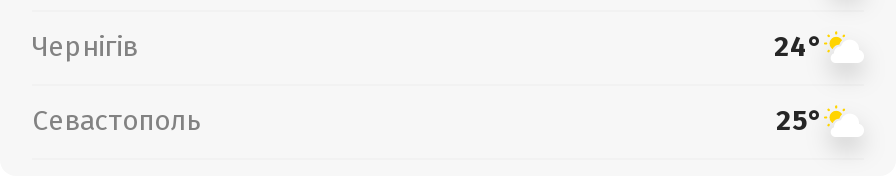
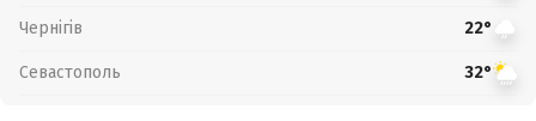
- 24°
+ 22°

- 25°
+ 32°
